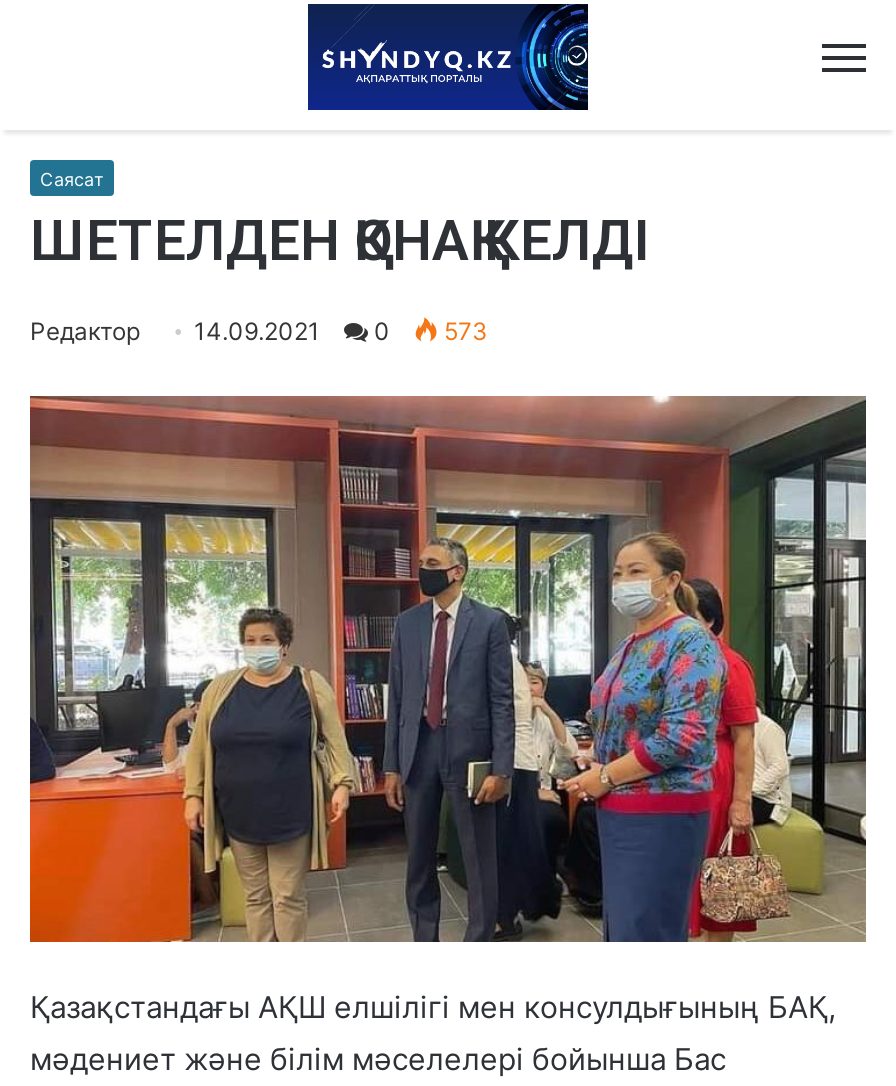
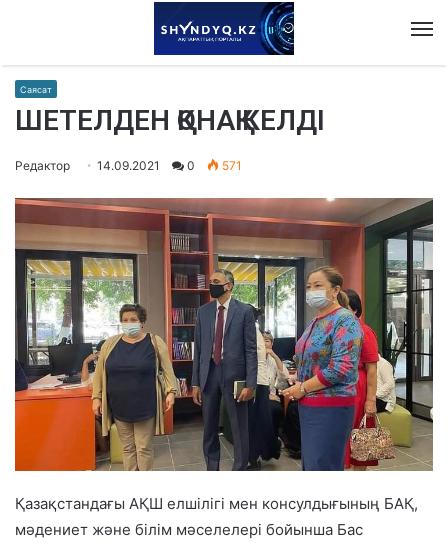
- Редактор 14.09.2021 0 573
+ Редактор 14.09.2021 0 571
